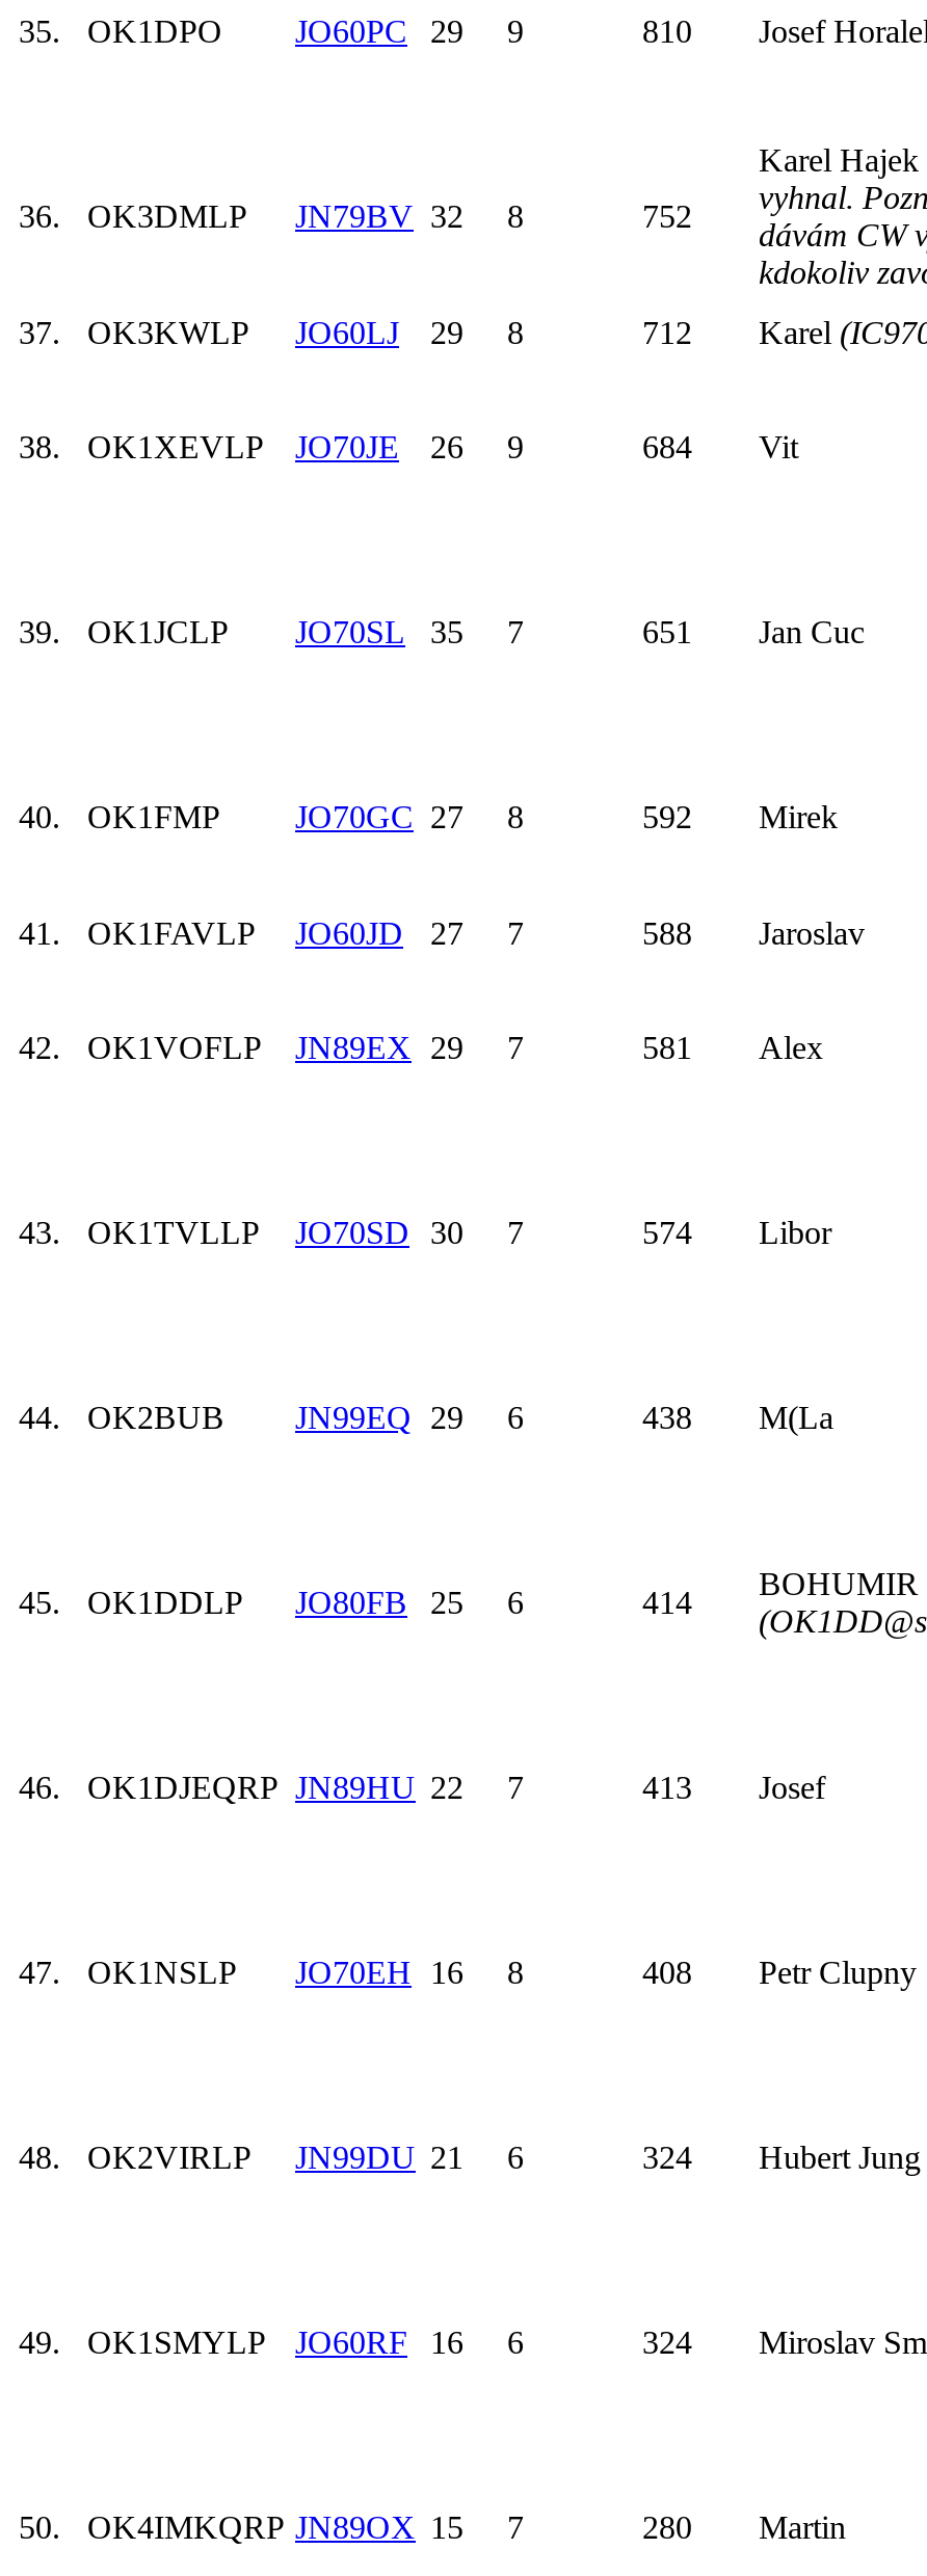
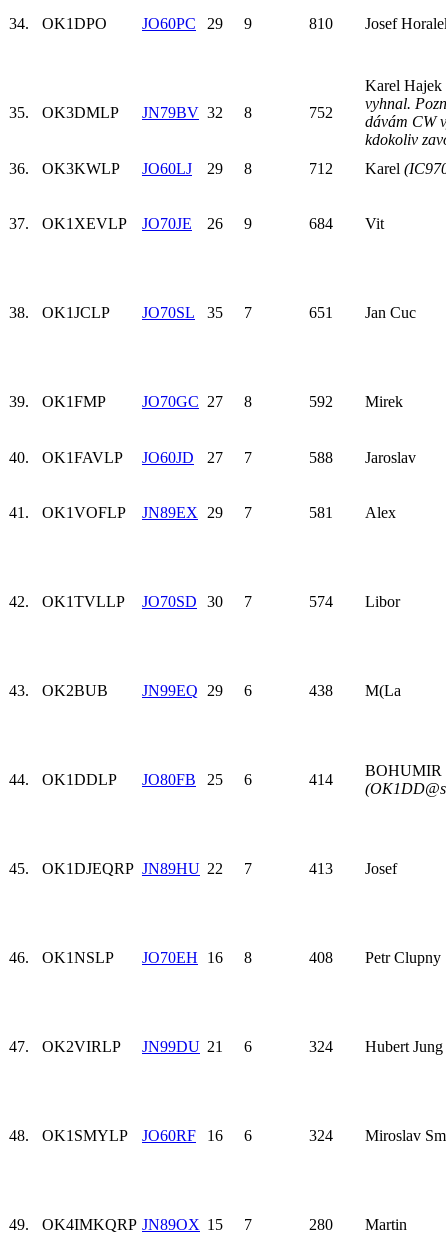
- 35. OK1DPO
+ 34. OK1DPO

- 36. OK3DMLP JN79BV 32 8
+ 35. OK3DMLP JN79BV 32 8

- 37. OK3KWLP JO60LJ 29 8
+ 36. OK3KWLP JO60LJ 29 8

- 38. OK1XEVLP JO70JE 26 9
+ 37. OK1XEVLP JO70JE 26 9

- 39. OK1JCLP JO70SL 35 7
+ 38. OK1JCLP JO70SL 35 7

- 40. OK1FMP
+ 39. OK1FMP

- 41. OK1FAVLP JO60JD 27 7
+ 40. OK1FAVLP JO60JD 27 7

- 42. OK1VOFLP JN89EX 29 7
+ 41. OK1VOFLP JN89EX 29 7

- 43. OK1TVL LP JO70SD 30 7
+ 42. OK1TVL LP JO70SD 30 7

- 44. OK2BUB JN99EQ 29 6
+ 43. OK2BUB JN99EQ 29 6

- 45. OK1DDLP JO80FB 25 6
+ 44. OK1DDLP JO80FB 25 6

- 46. OK1DJEQRP JN89HU 22 7
+ 45. OK1DJEQRP JN89HU 22 7

- 47. OK1NSLP JO70EH 16 8
+ 46. OK1NSLP JO70EH 16 8

- 48. OK2VIRLP JN99DU 21 6
+ 47. OK2VIRLP JN99DU 21 6

- 49. OK1SMYLP JO60RF 16 6
+ 48. OK1SMYLP JO60RF 16 6

- 50. OK4IMKQRP JN89OX 15 7
+ 49. OK4IMKQRP JN89OX 15 7
